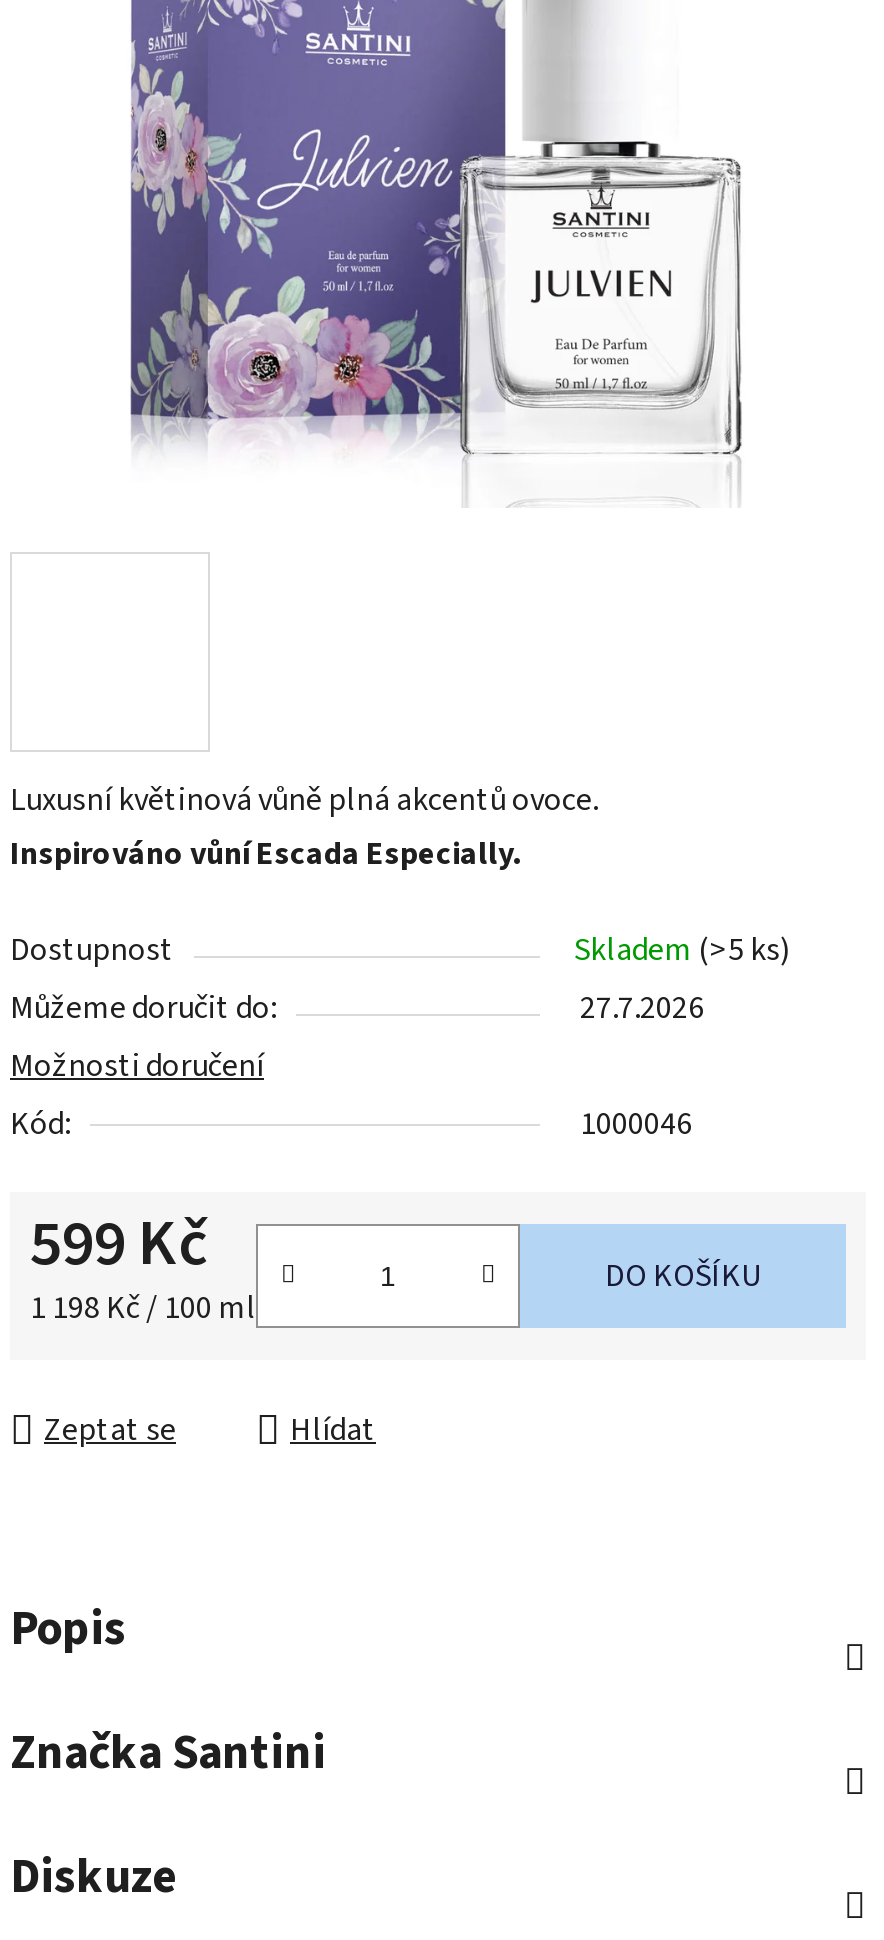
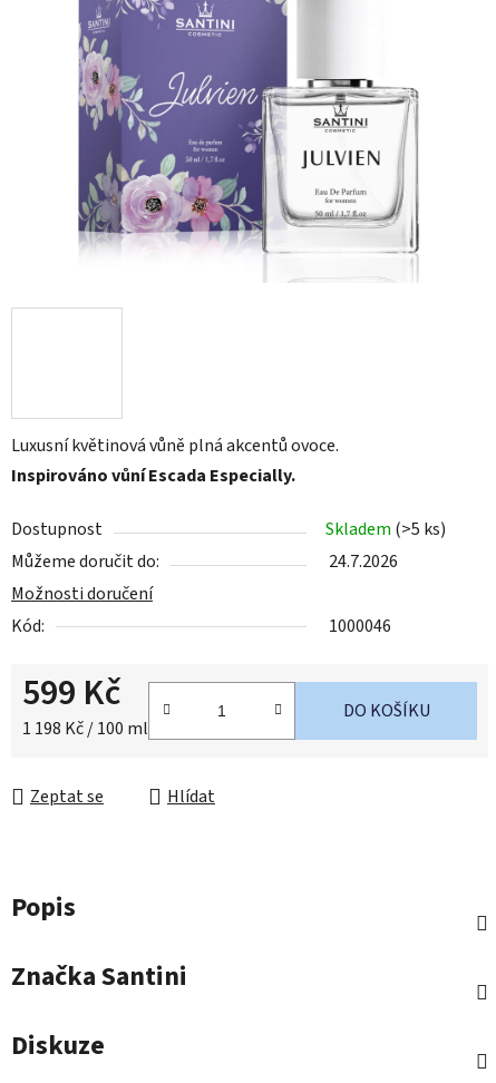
- 27.7.2026
+ 24.7.2026
